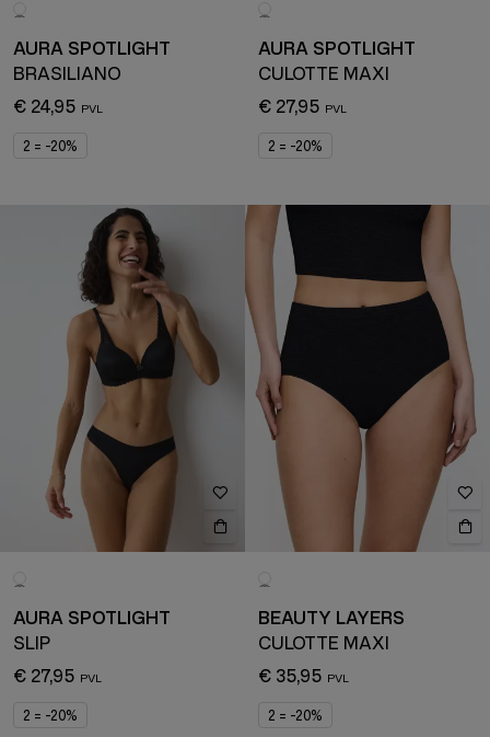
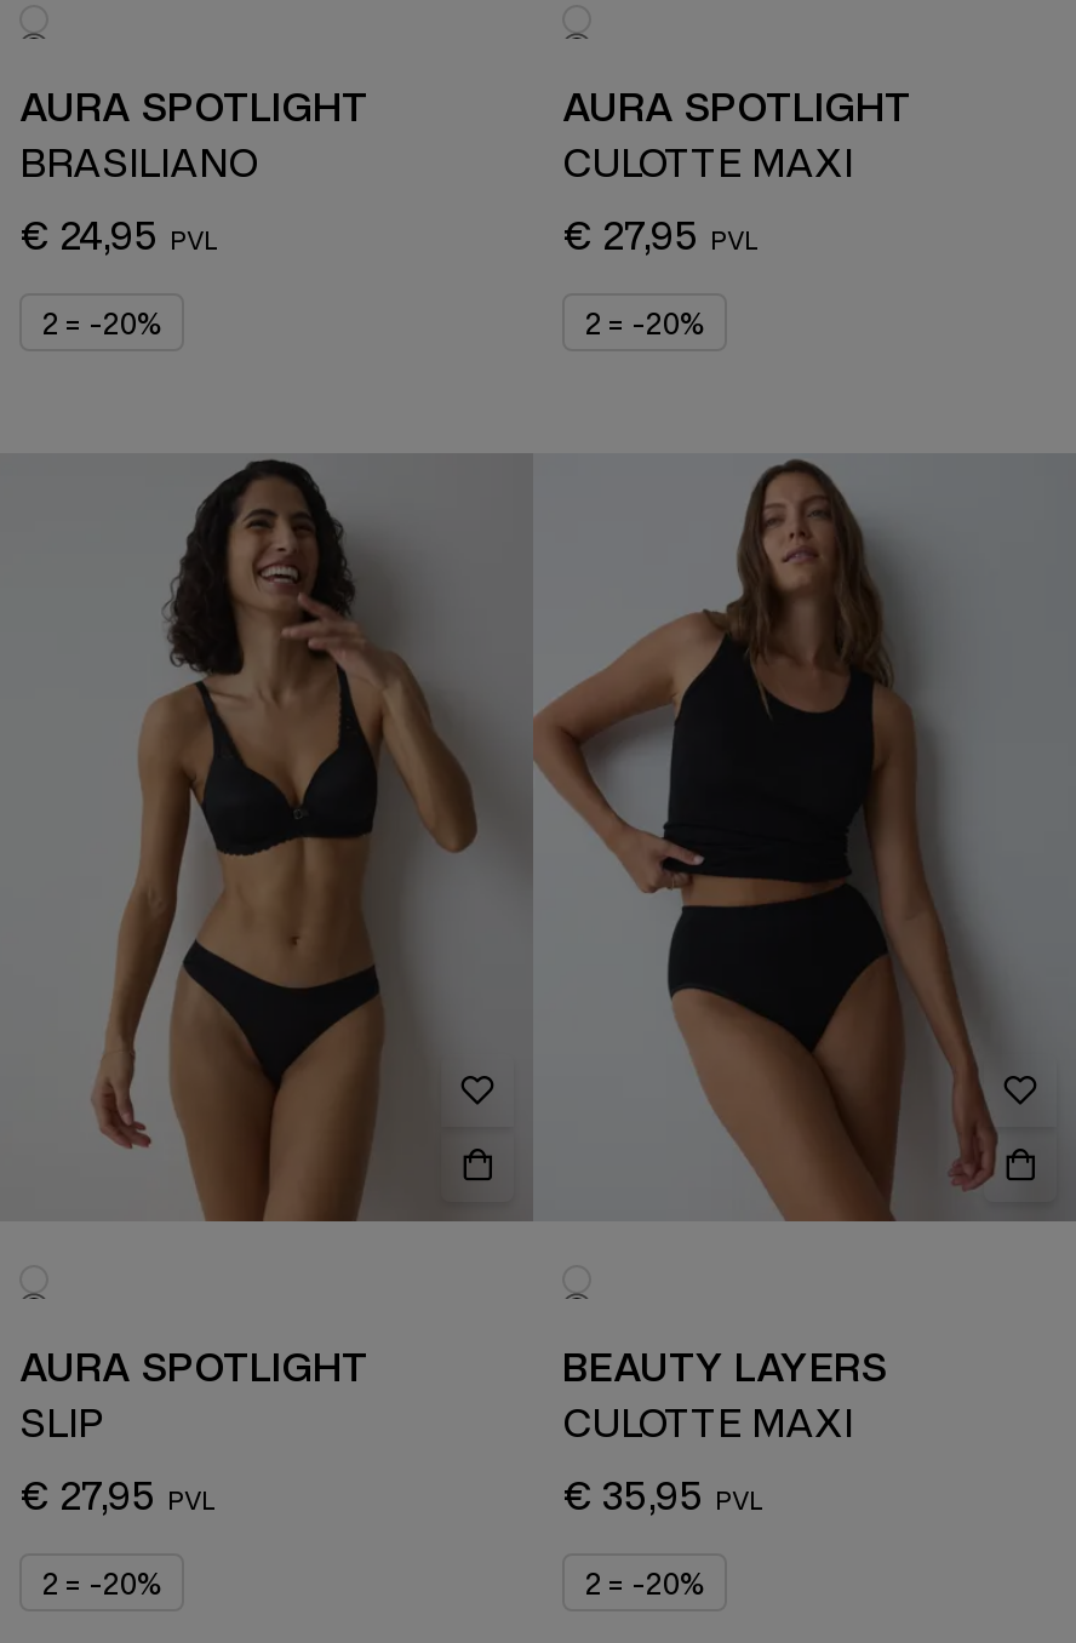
- [image]
+ [image]
